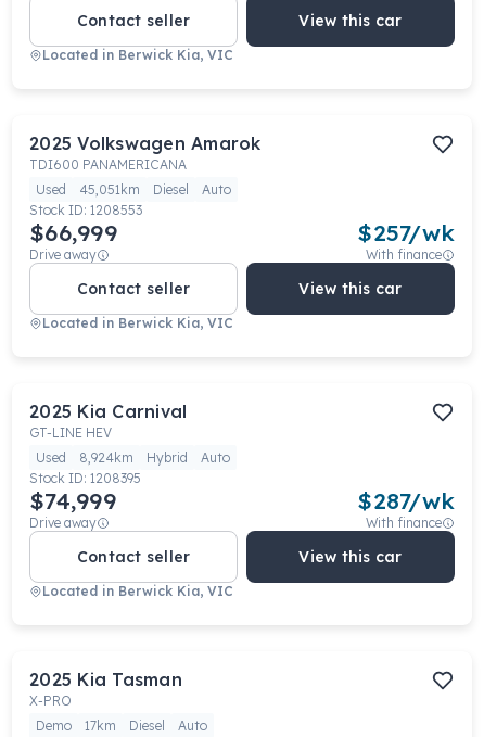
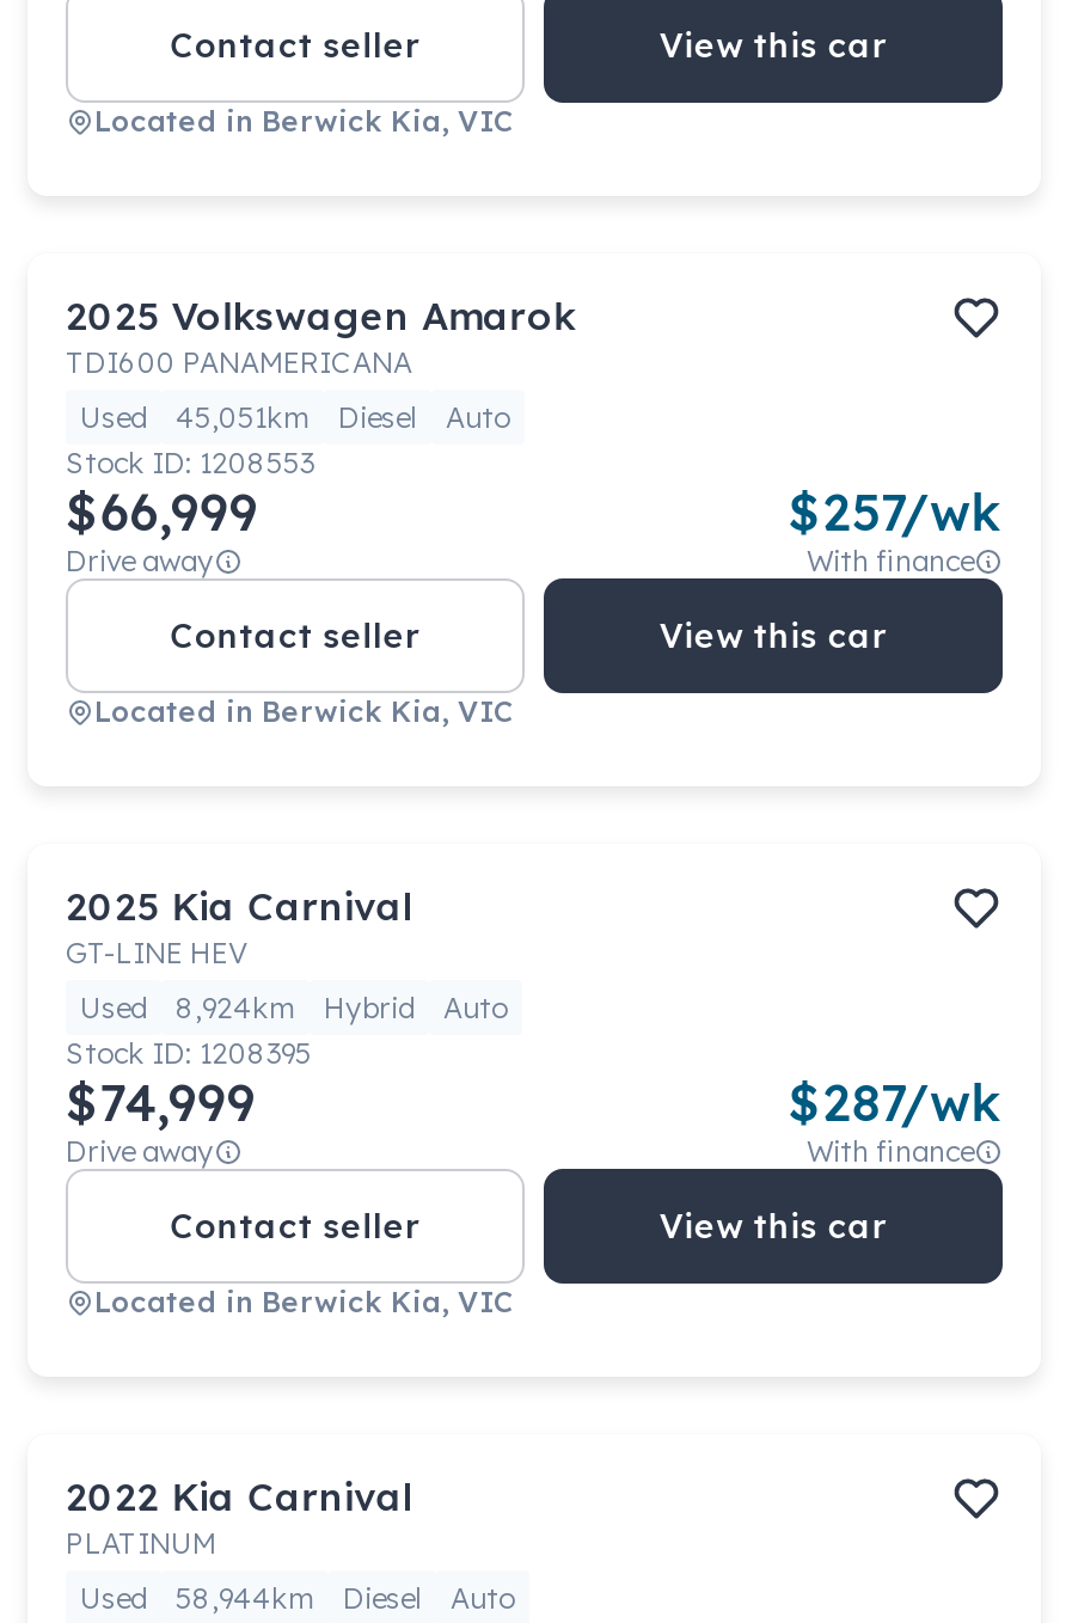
- 2025 Kia Tasman
- X-PRO
+ 2022 Kia Carnival
+ PLATINUM

- Demo
- 17km
+ Used
+ 58,944km
